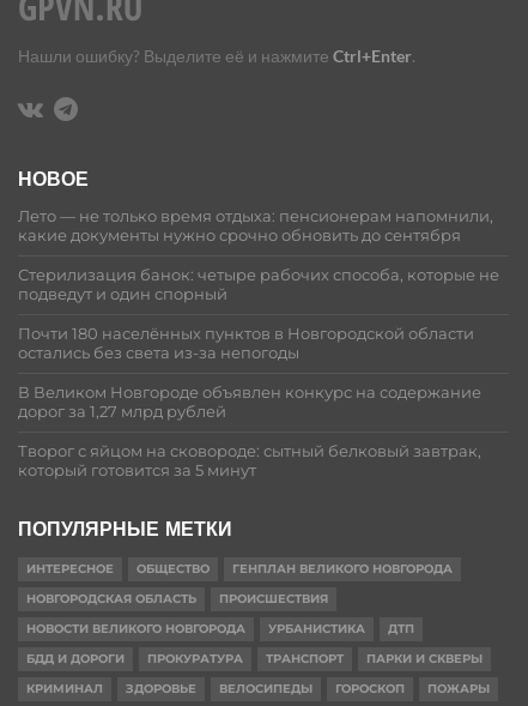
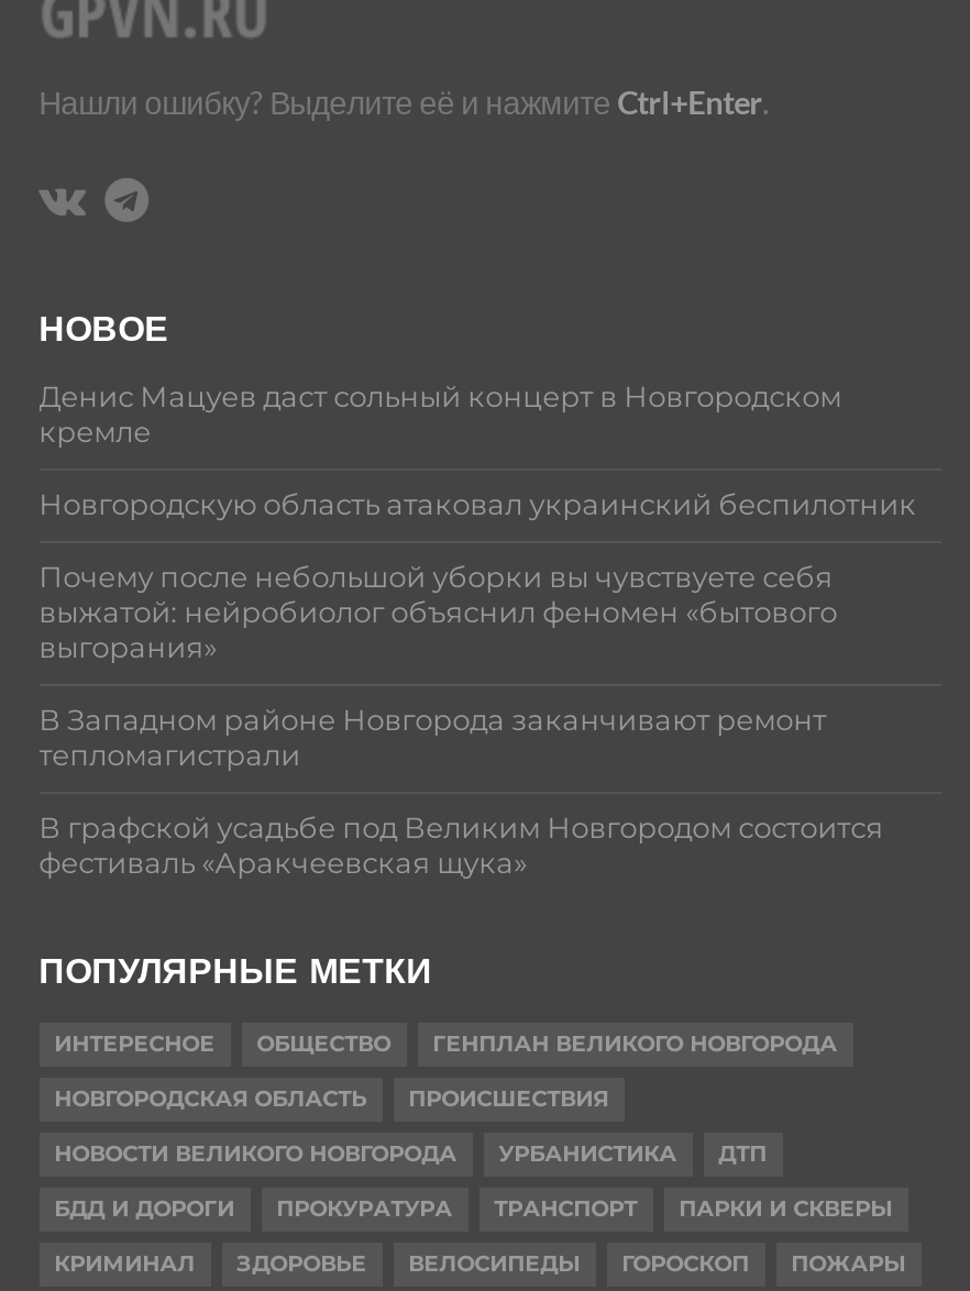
- Лето — не только время отдыха: пенсионерам напомнили,
- какие документы нужно срочно обновить до сентября
+ Денис Мацуев даст сольный концерт в Новгородском
+ кремле

- Стерилизация банок: четыре рабочих способа, которые не
- подведут и один спорный
+ Новгородскую область атаковал украинский беспилотник

- Почти 180 населённых пунктов в Новгородской области
- остались без света из-за непогоды
+ Почему после небольшой уборки вы чувствуете себя
+ выжатой: нейробиолог объяснил феномен «бытового
+ выгорания»

- В Великом Новгороде объявлен конкурс на содержание
- дорог за 1,27 млрд рублей
+ В Западном районе Новгорода заканчивают ремонт
+ тепломагистрали

- Творог с яйцом на сковороде: сытный белковый завтрак,
- который готовится за 5 минут
+ В графской усадьбе под Великим Новгородом состоится
+ фестиваль «Аракчеевская щука»
